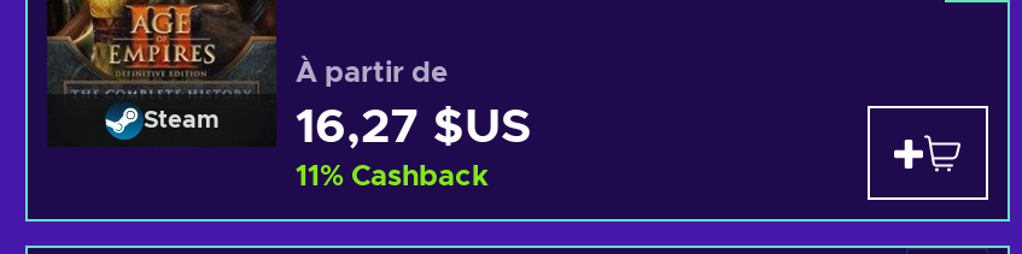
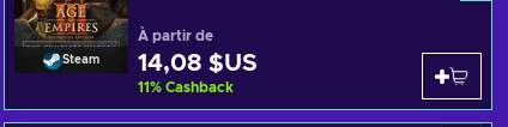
- 16,27 $US
+ 14,08 $US
